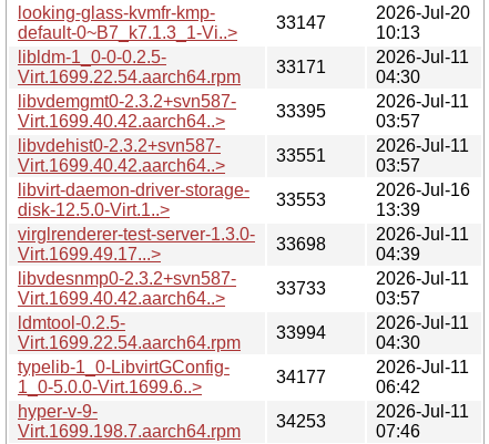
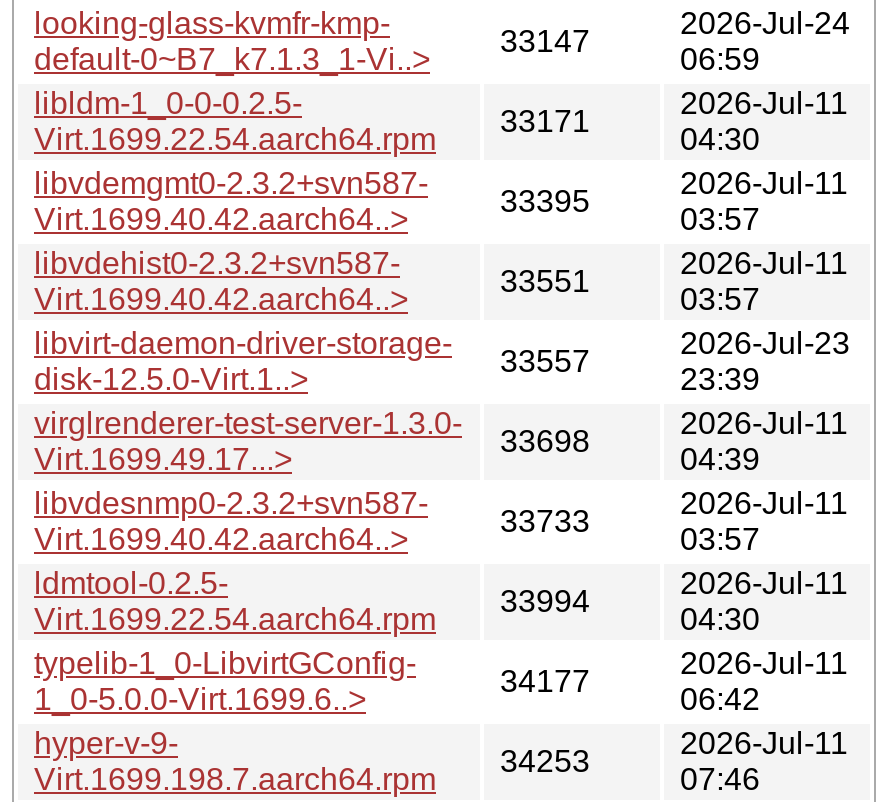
- 2026-Jul-20
- 10:13
+ 2026-Jul-24
+ 06:59

- 2026-Jul-16
- 13:39
+ 2026-Jul-23
+ 23:39

- 33553
+ 33557
